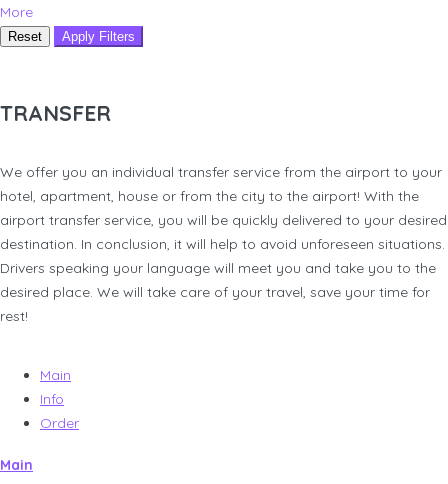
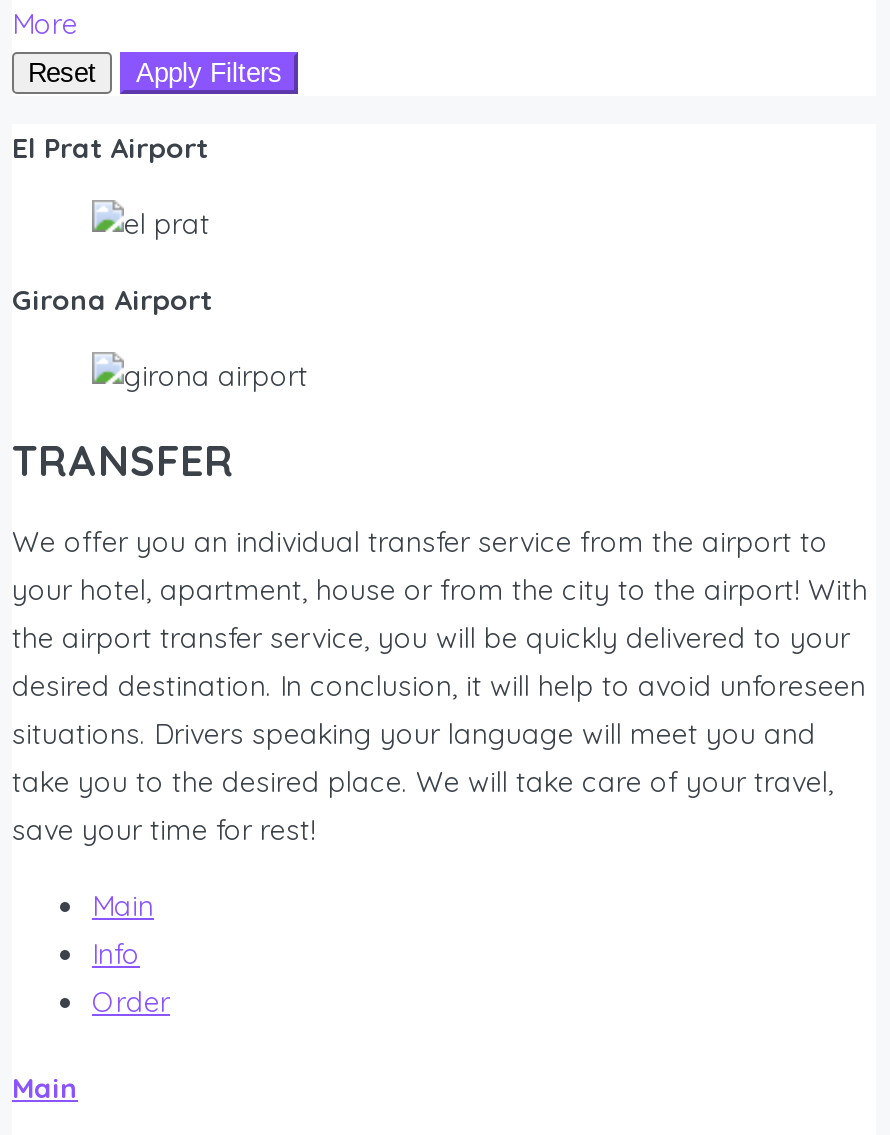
+ El Prat Airport

+ Girona Airport

moved down: TRANSFER
